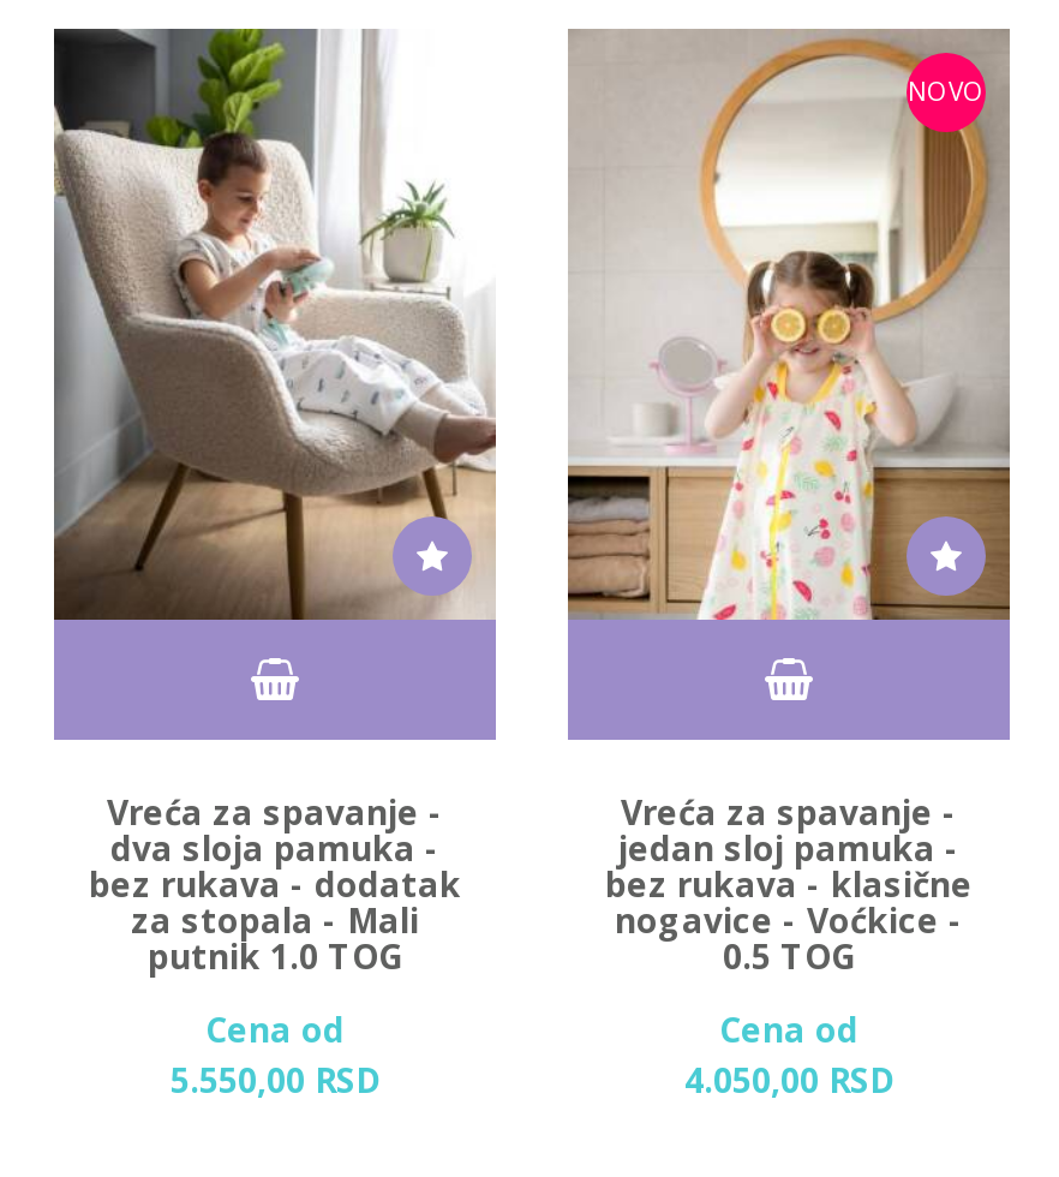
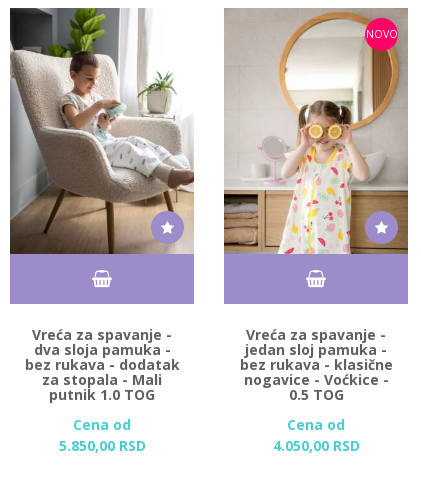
- 5.550,00 RSD
+ 5.850,00 RSD
